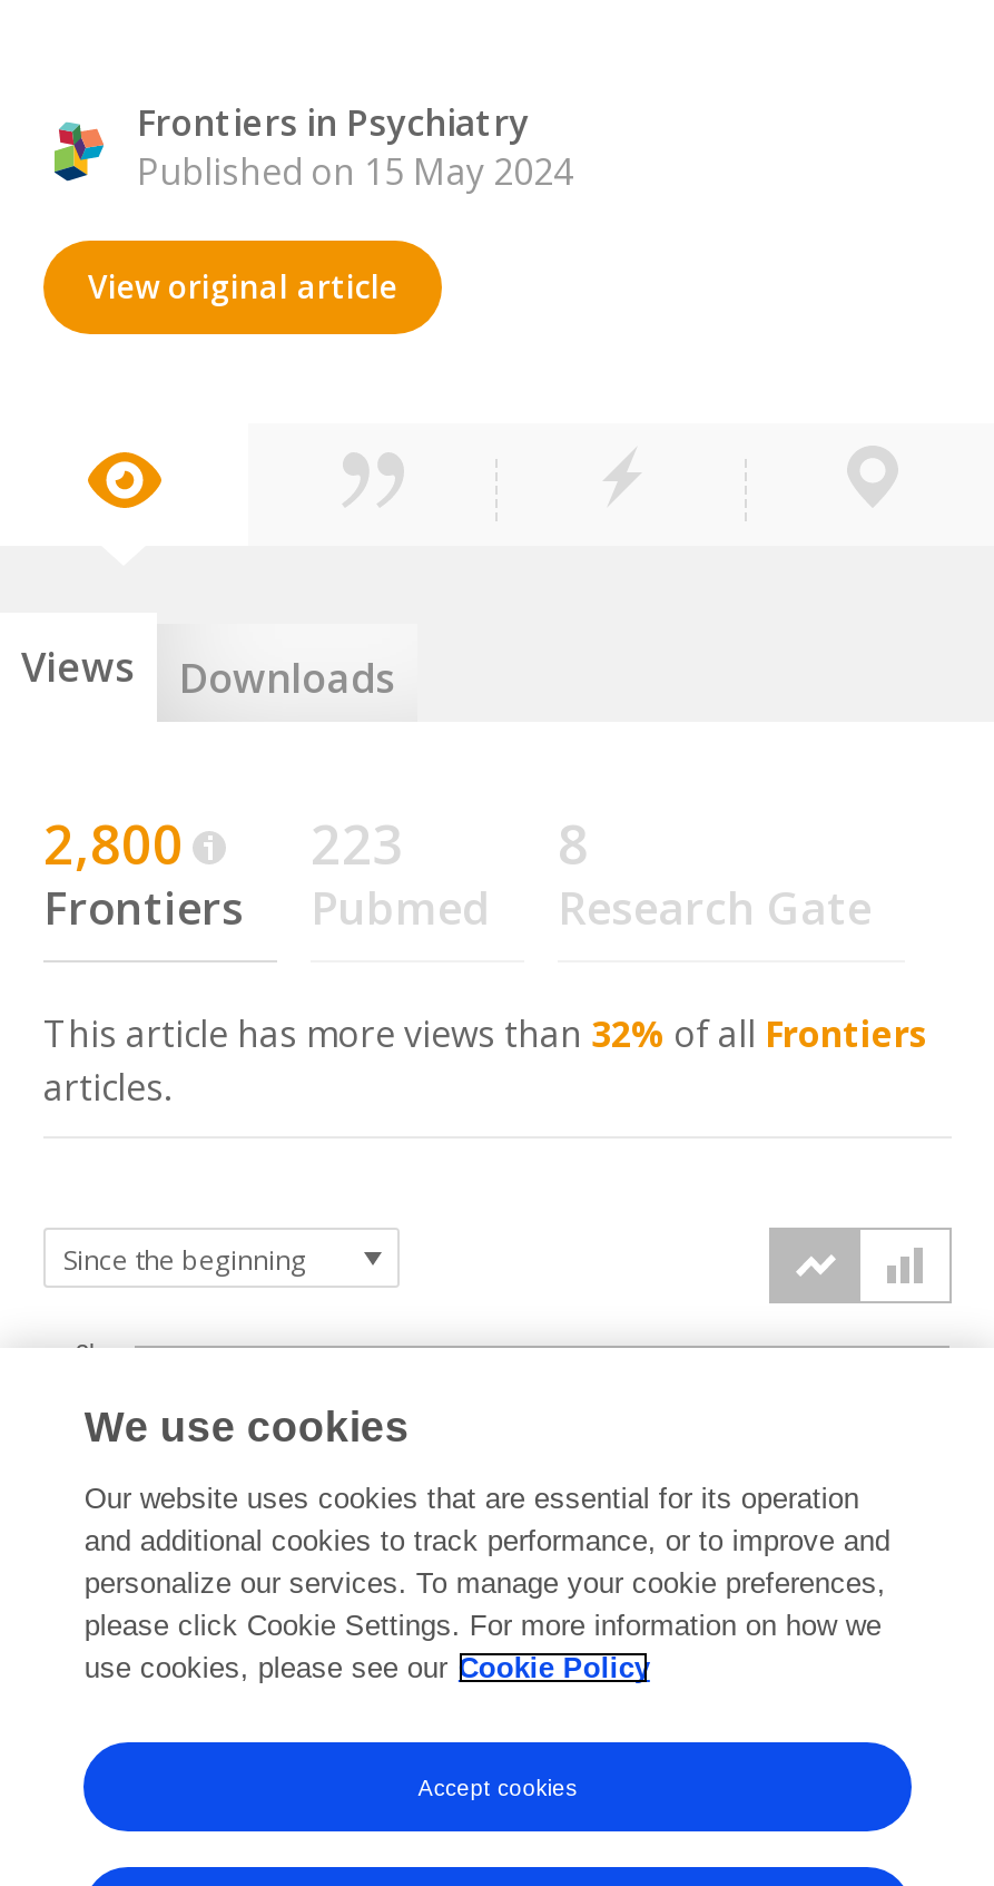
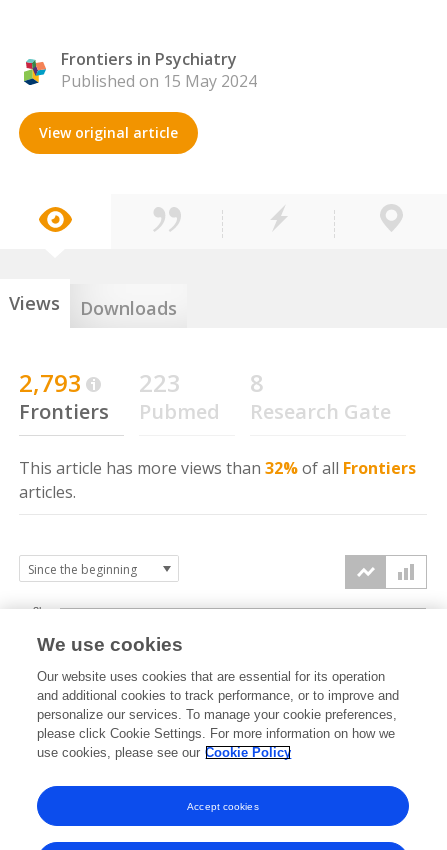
- 2,800
+ 2,793
